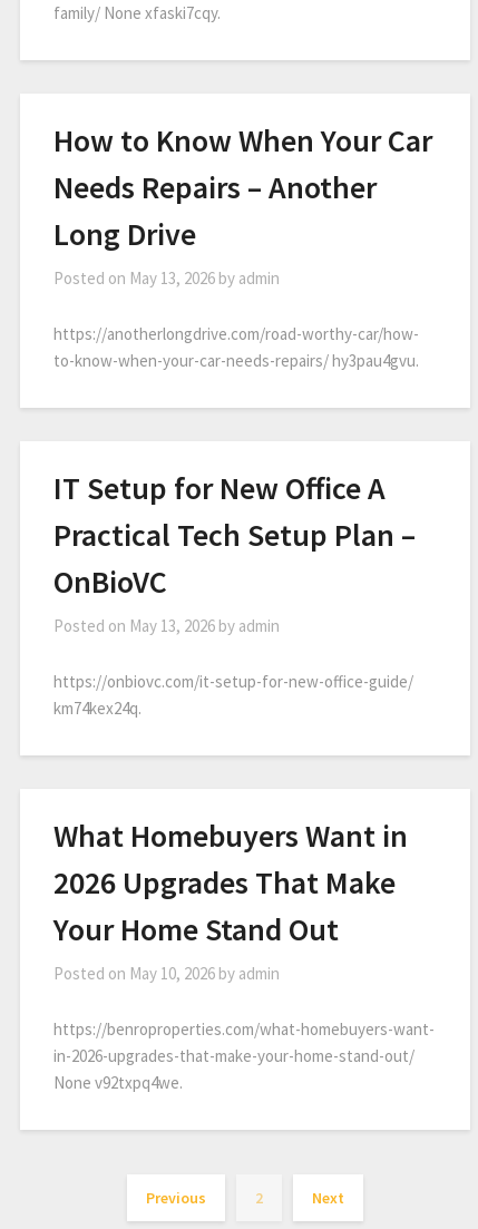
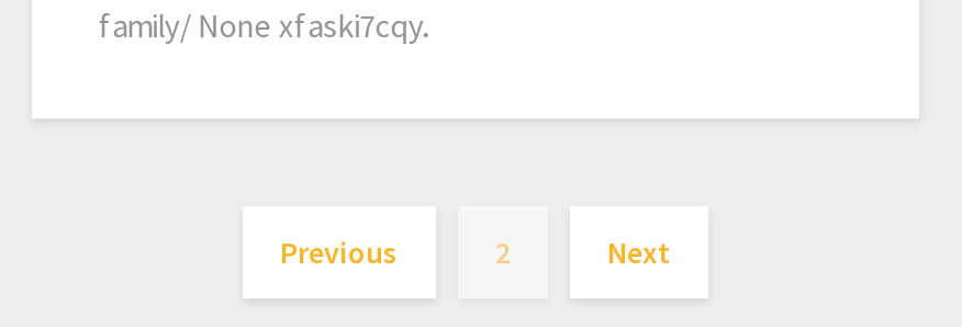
- How to Know When Your Car
- Needs Repairs – Another
- Long Drive
- Posted on May 13, 2026 by admin
- https://anotherlongdrive.com/road-worthy-car/how-
- to-know-when-your-car-needs-repairs/ hy3pau4gvu.
- IT Setup for New Office A
- Practical Tech Setup Plan –
- OnBioVC
- Posted on May 13, 2026 by admin
- https://onbiovc.com/it-setup-for-new-office-guide/
- km74kex24q.
- What Homebuyers Want in
- 2026 Upgrades That Make
- Your Home Stand Out
- Posted on May 10, 2026 by admin
- https://benroproperties.com/what-homebuyers-want-
- in-2026-upgrades-that-make-your-home-stand-out/
- None v92txpq4we.
